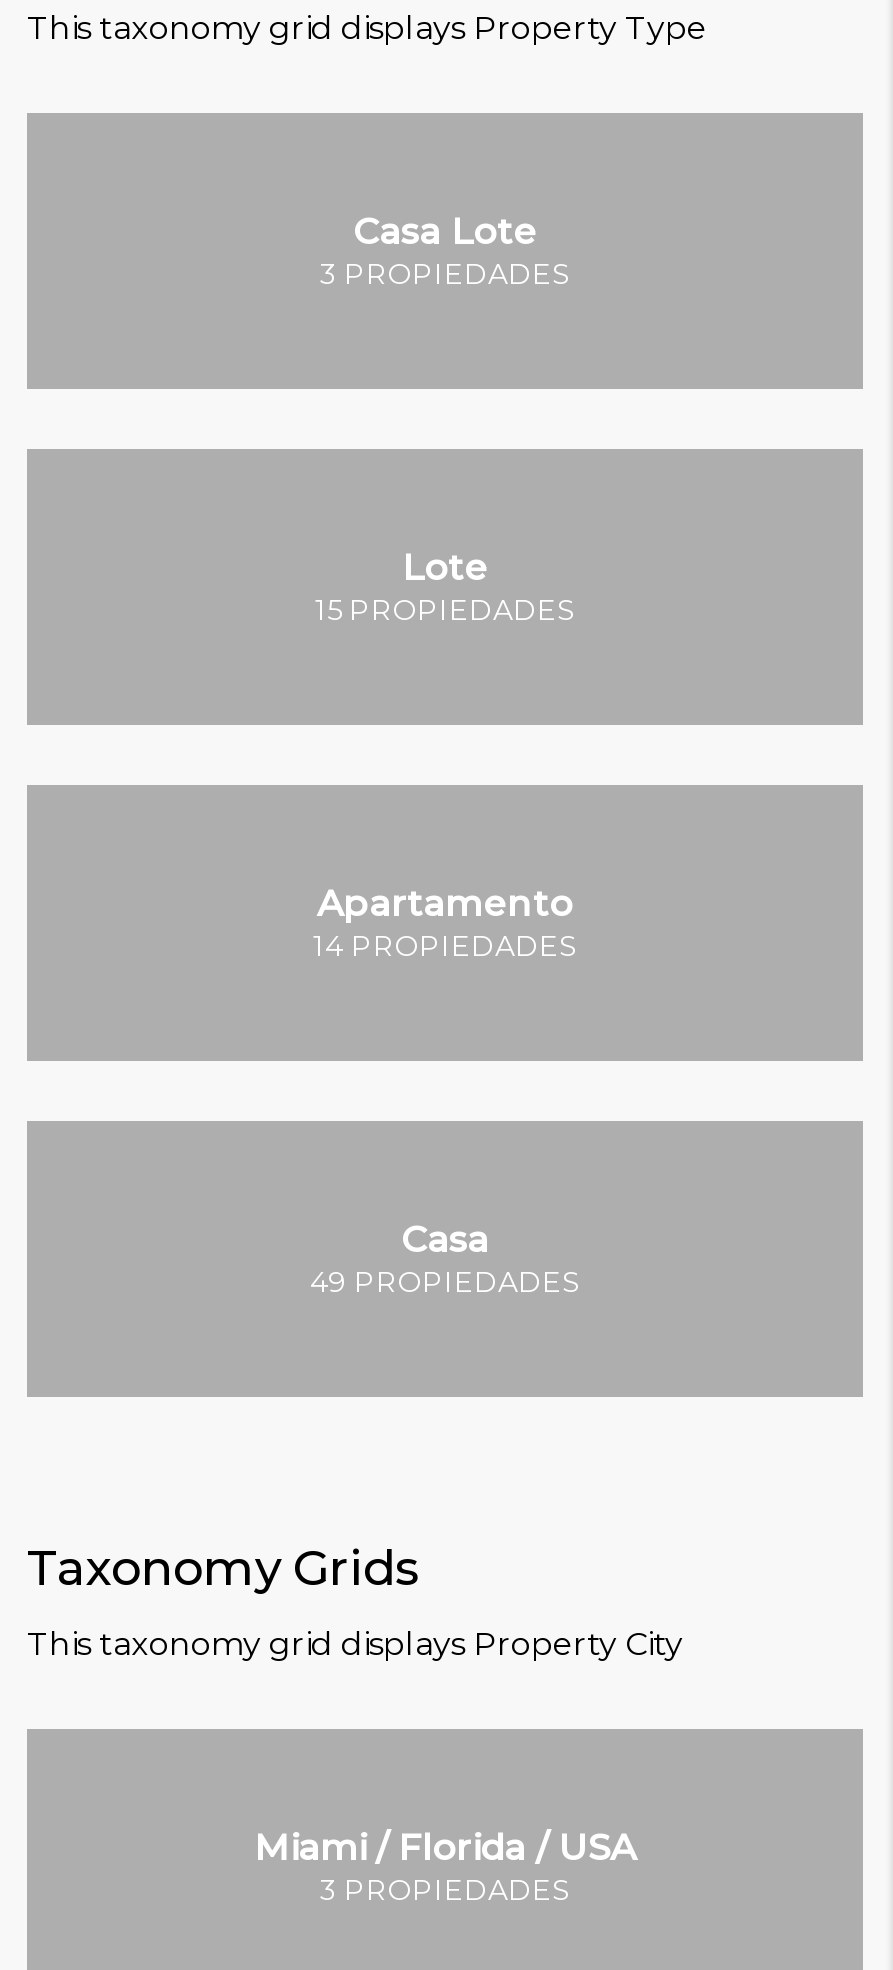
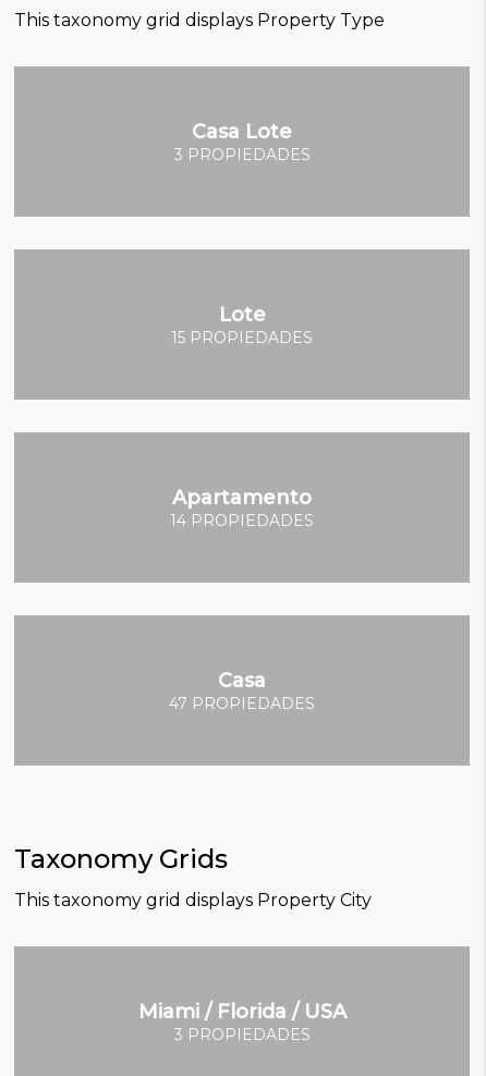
- 49 PROPIEDADES
+ 47 PROPIEDADES
